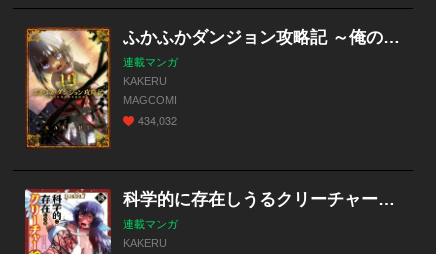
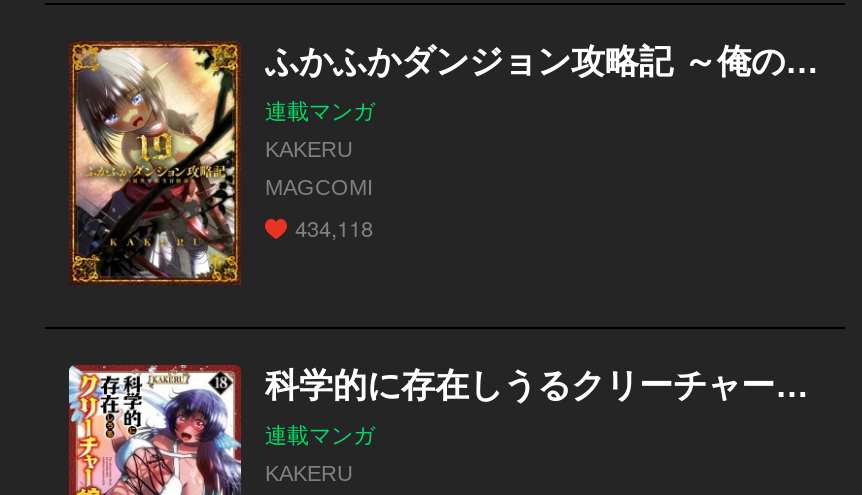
- 434,032
+ 434,118
